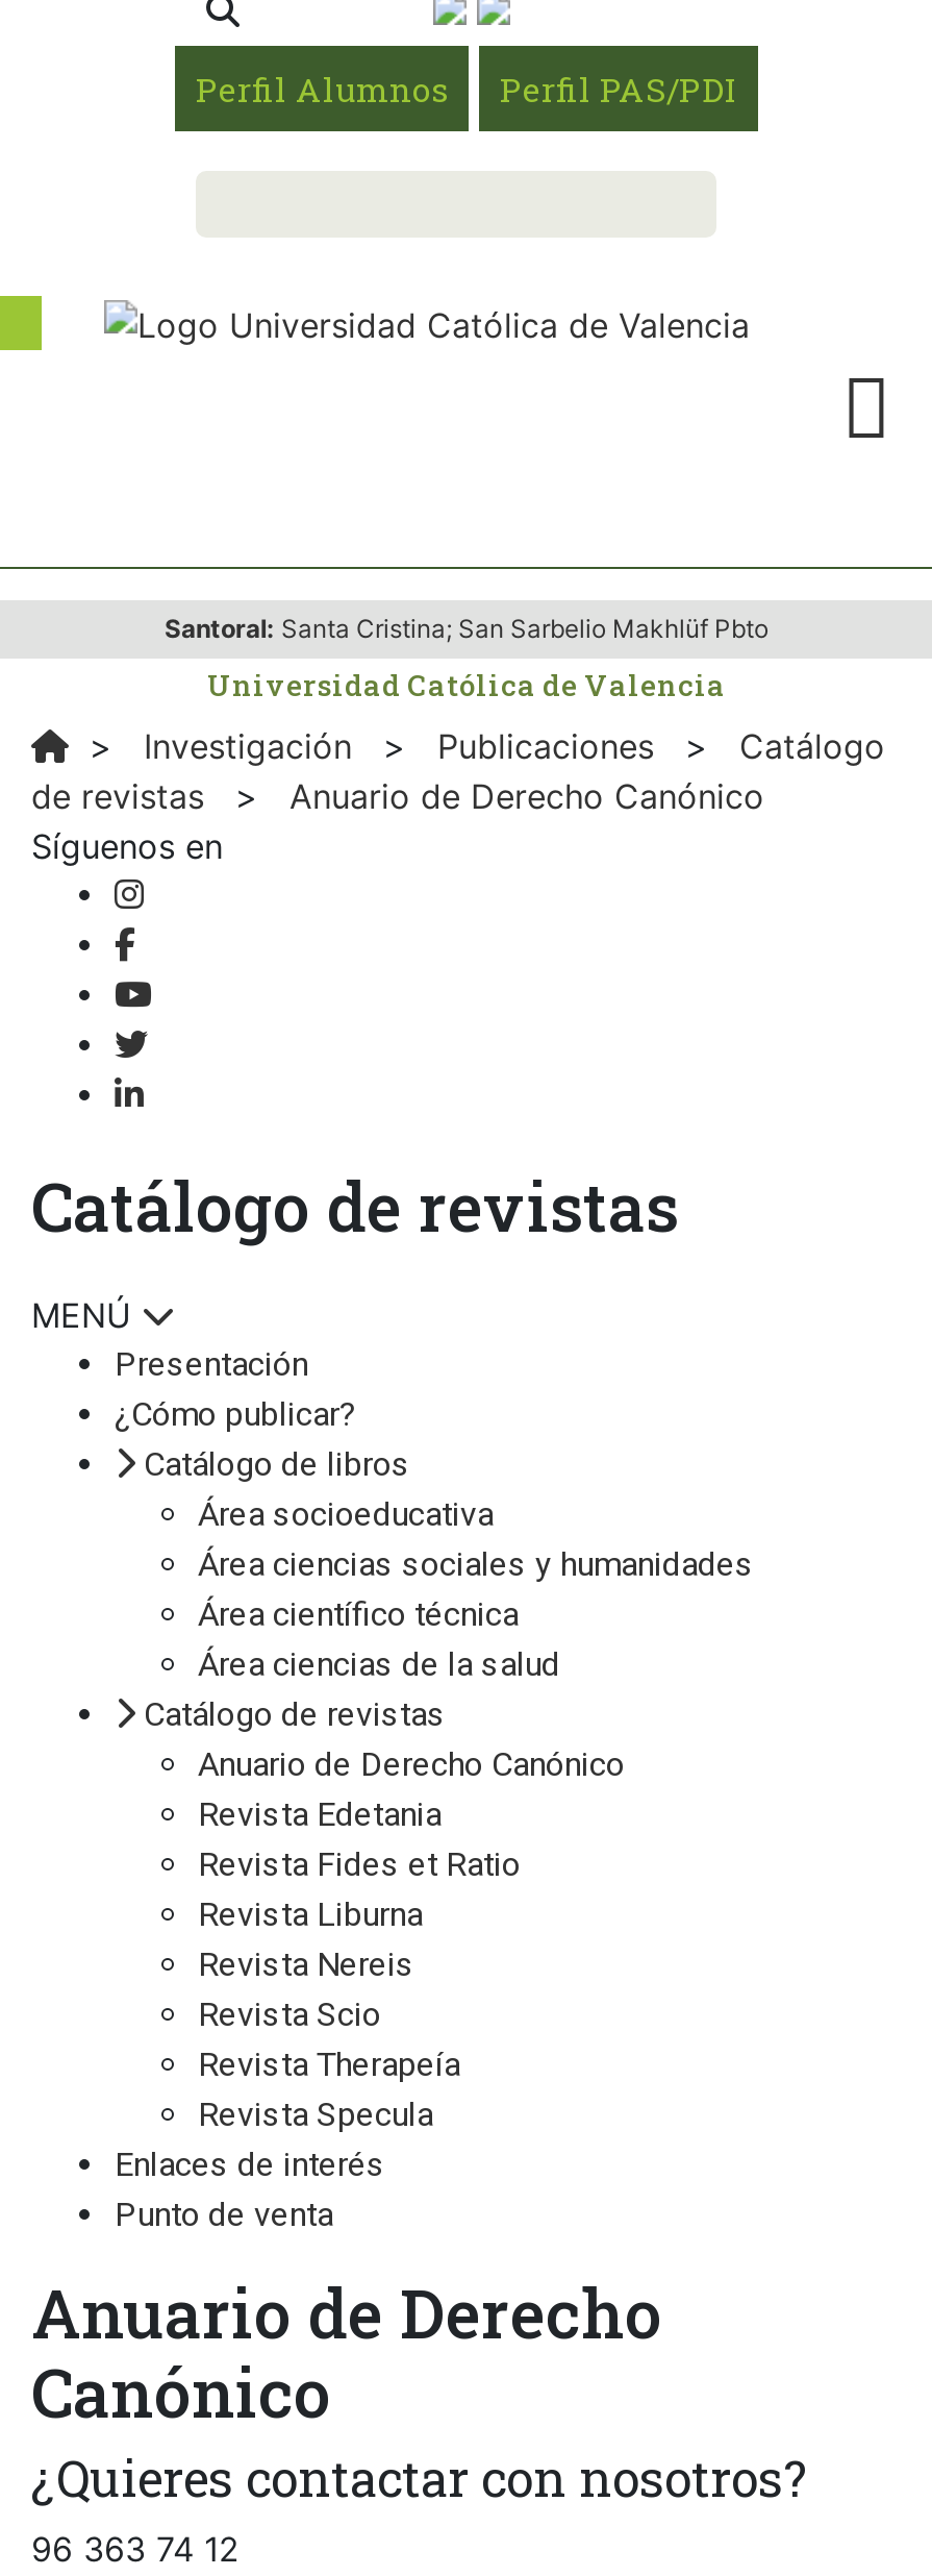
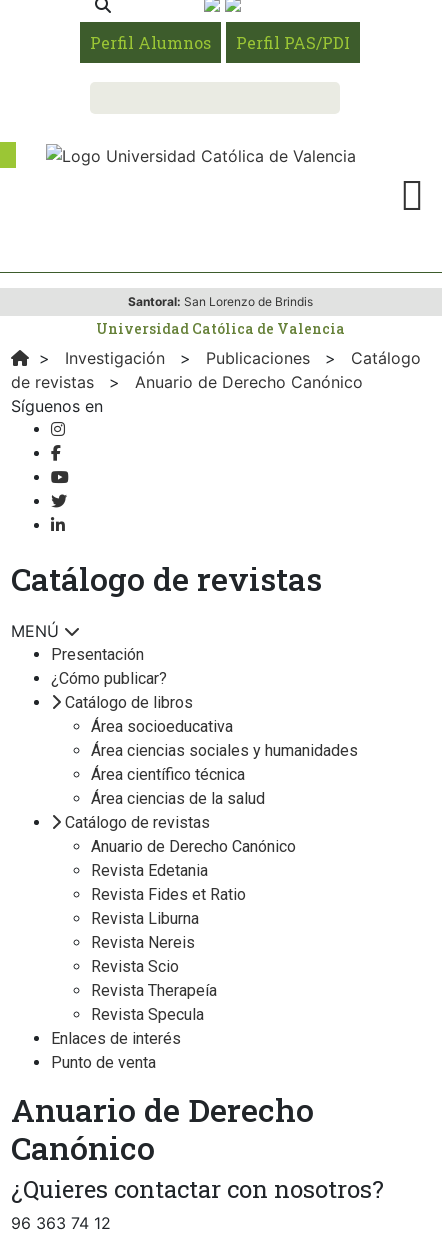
- Santoral: Santa Cristina; San Sarbelio Makhlüf Pbto
+ Santoral: San Lorenzo de Brindis
